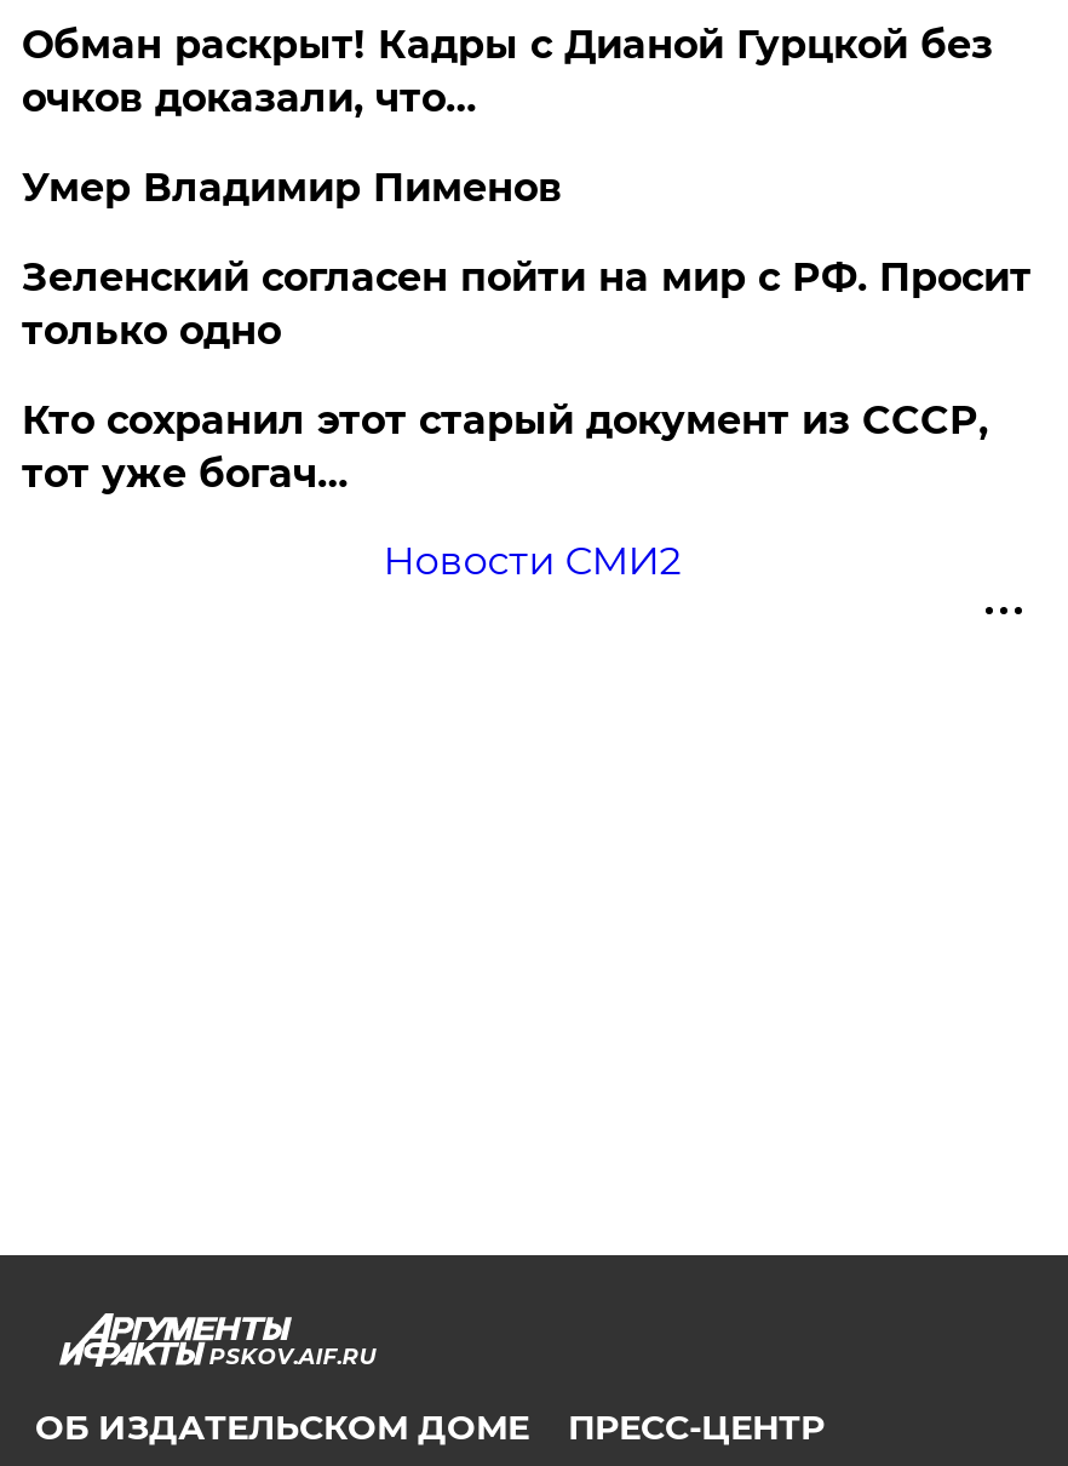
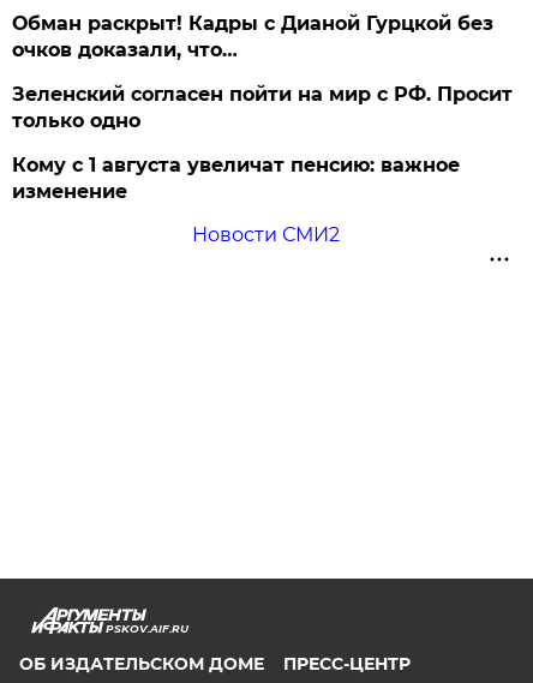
- Умер Владимир Пименов

- Кто сохранил этот старый документ из СССР,
- тот уже богач…
+ Кому с 1 августа увеличат пенсию: важное
+ изменение
